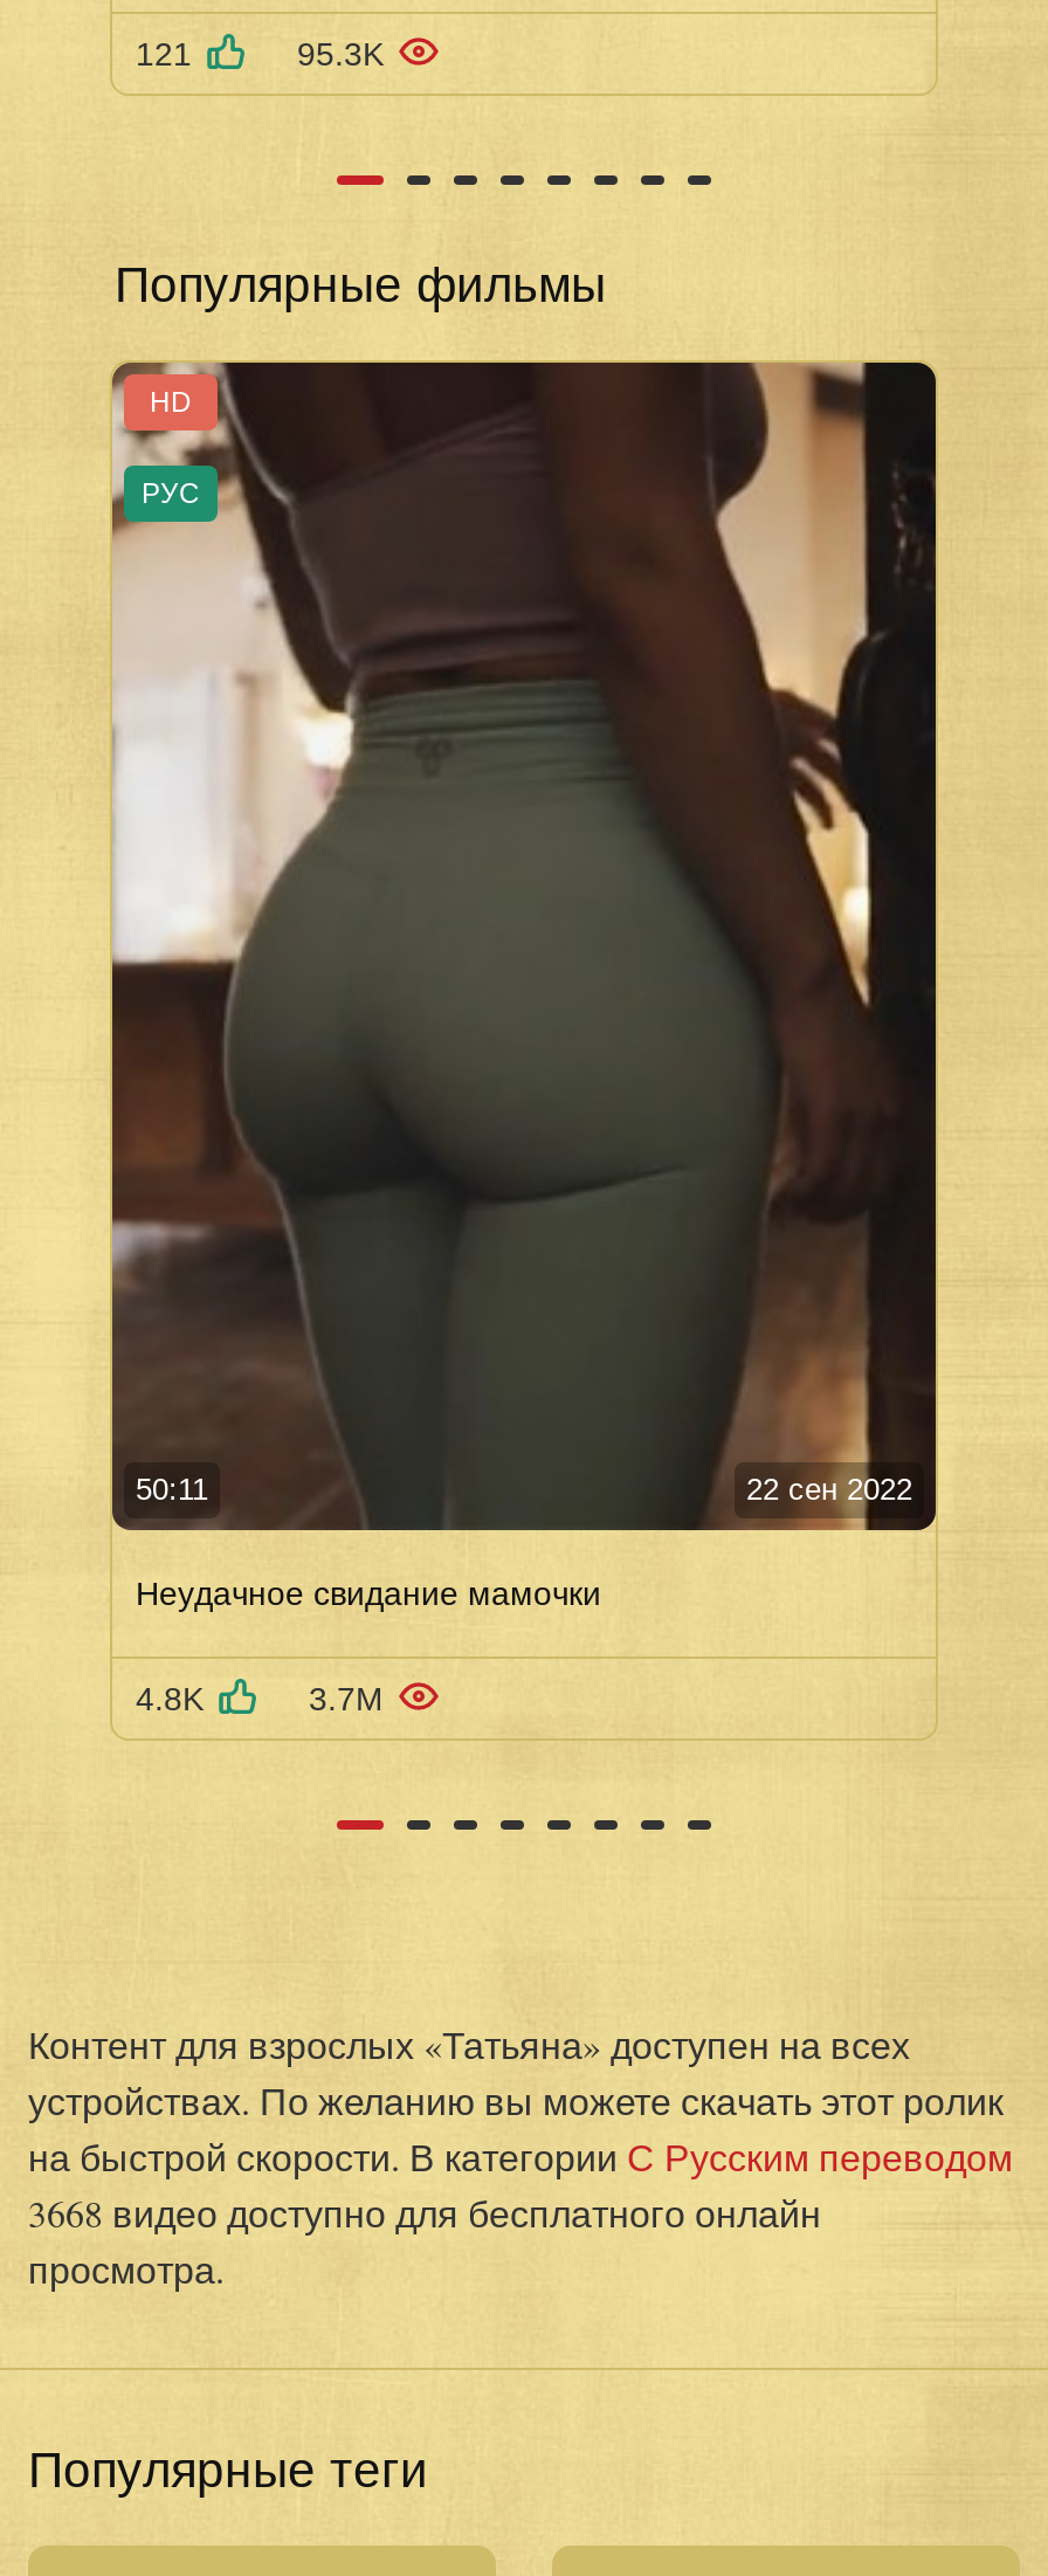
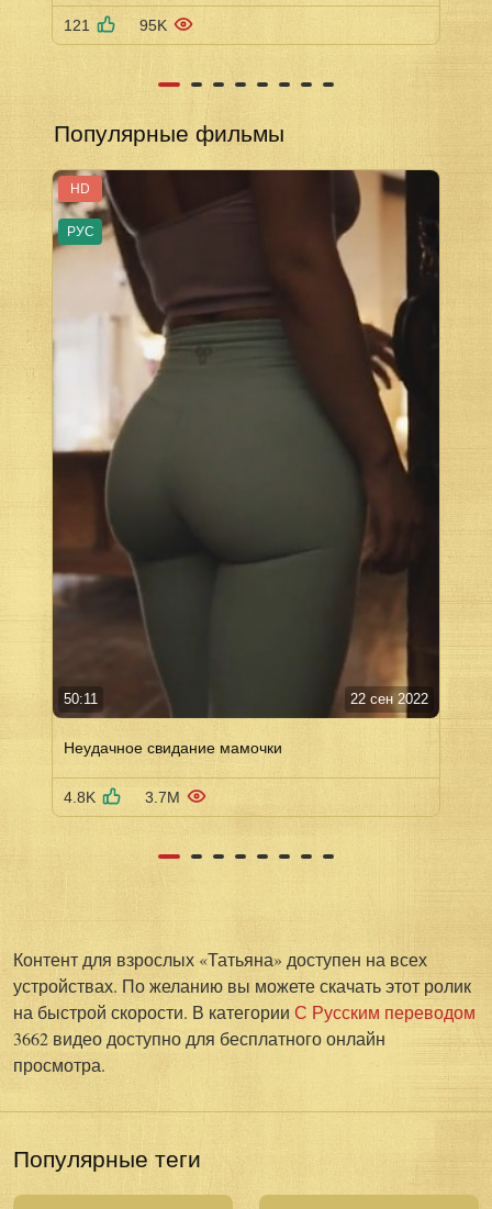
- 95.3K
+ 95K

- 3668 видео доступно для бесплатного онлайн
+ 3662 видео доступно для бесплатного онлайн
